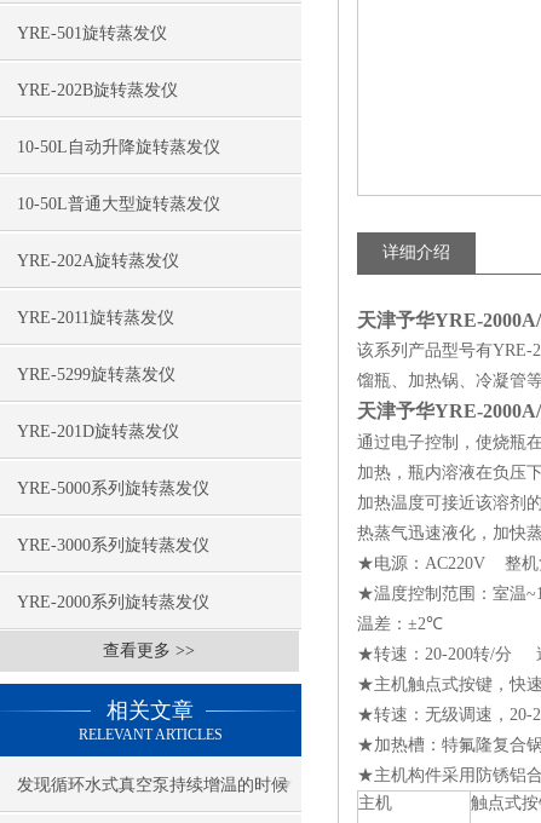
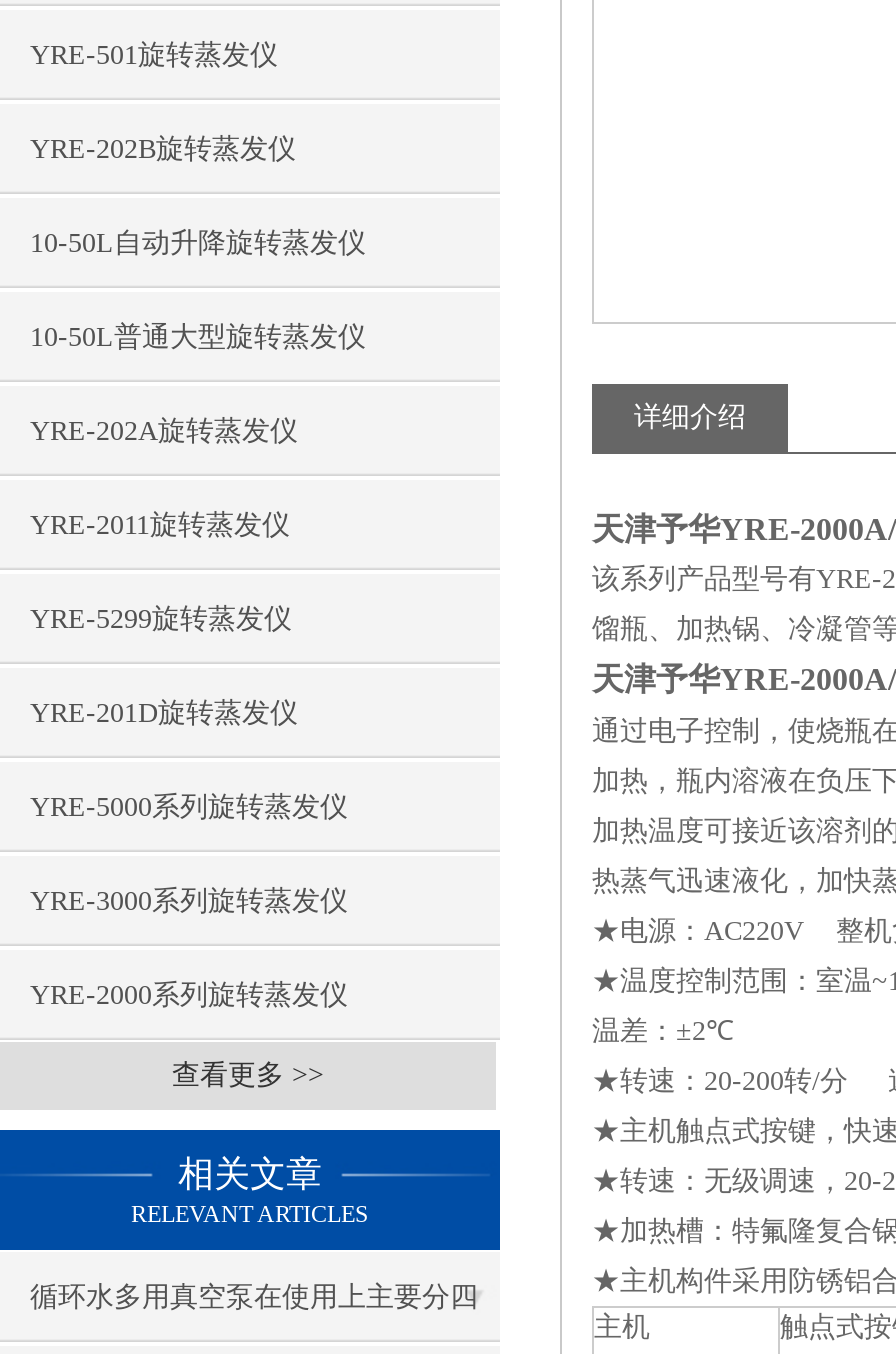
- 发现循环水式真空泵持续增温的时候
+ 循环水多用真空泵在使用上主要分四
